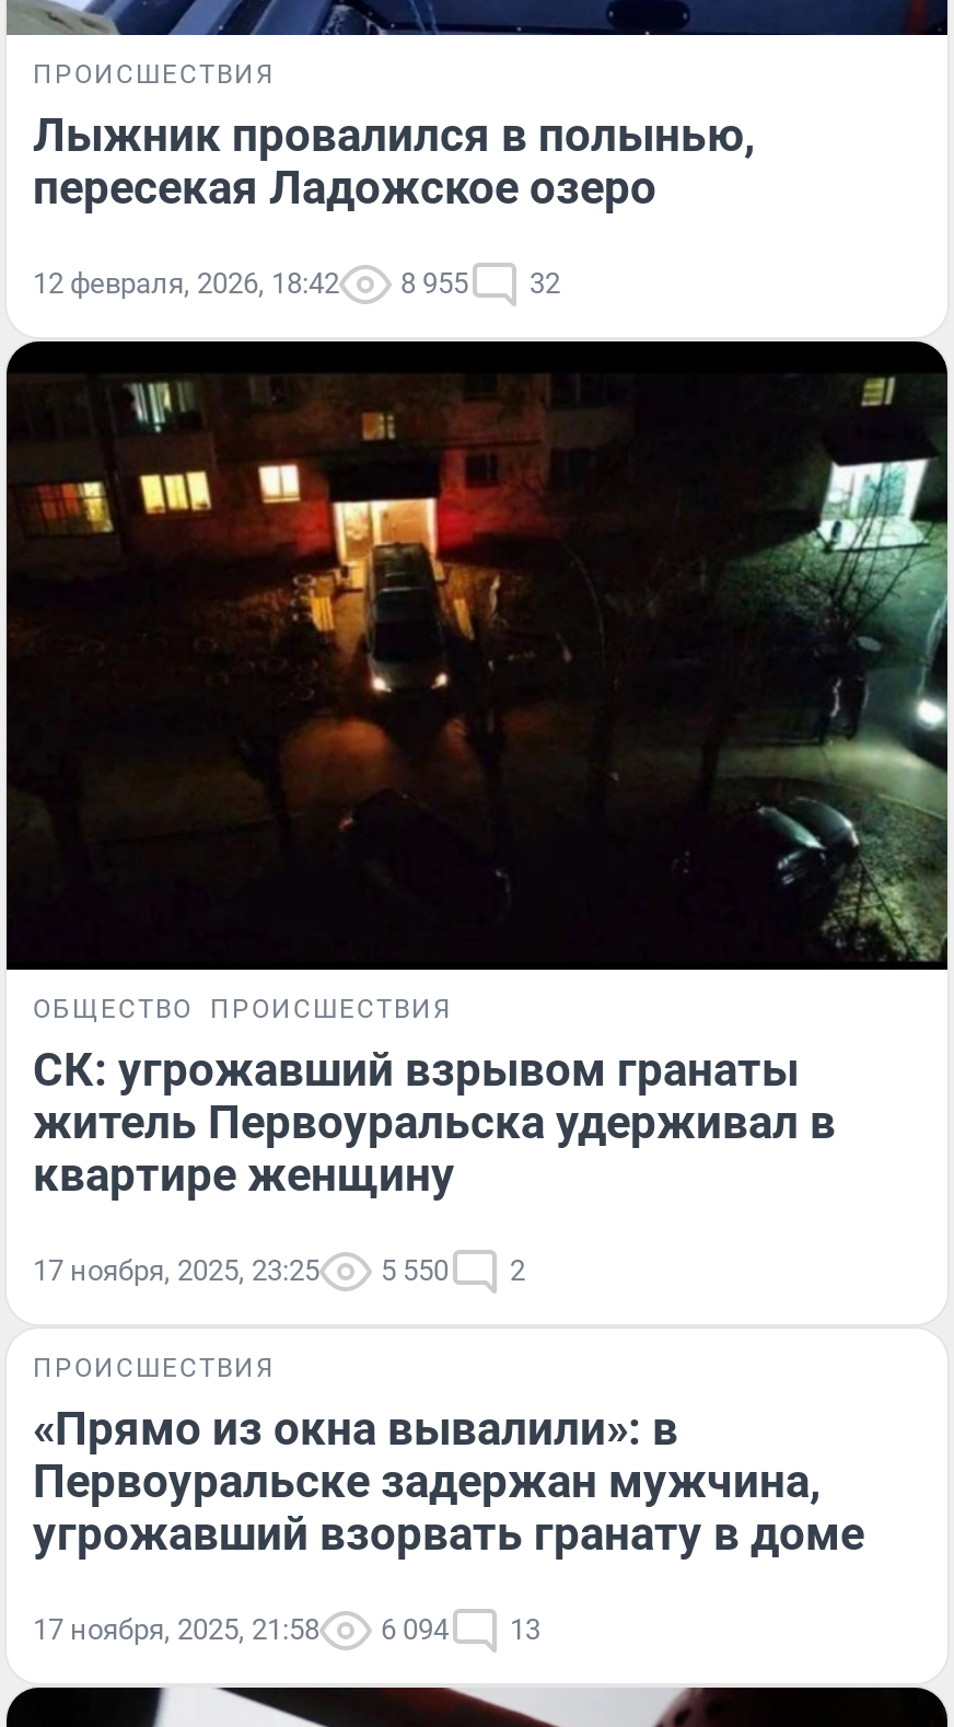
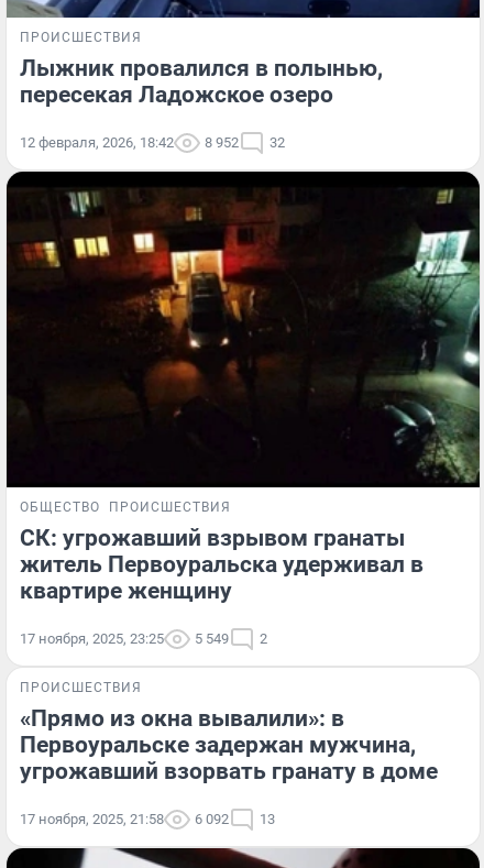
- 12 февраля, 2026, 18:42 8 955 32
+ 12 февраля, 2026, 18:42 8 952 32

- 17 ноября, 2025, 23:25 5 550 2
+ 17 ноября, 2025, 23:25 5 549 2

- 17 ноября, 2025, 21:58 6 094 13
+ 17 ноября, 2025, 21:58 6 092 13
